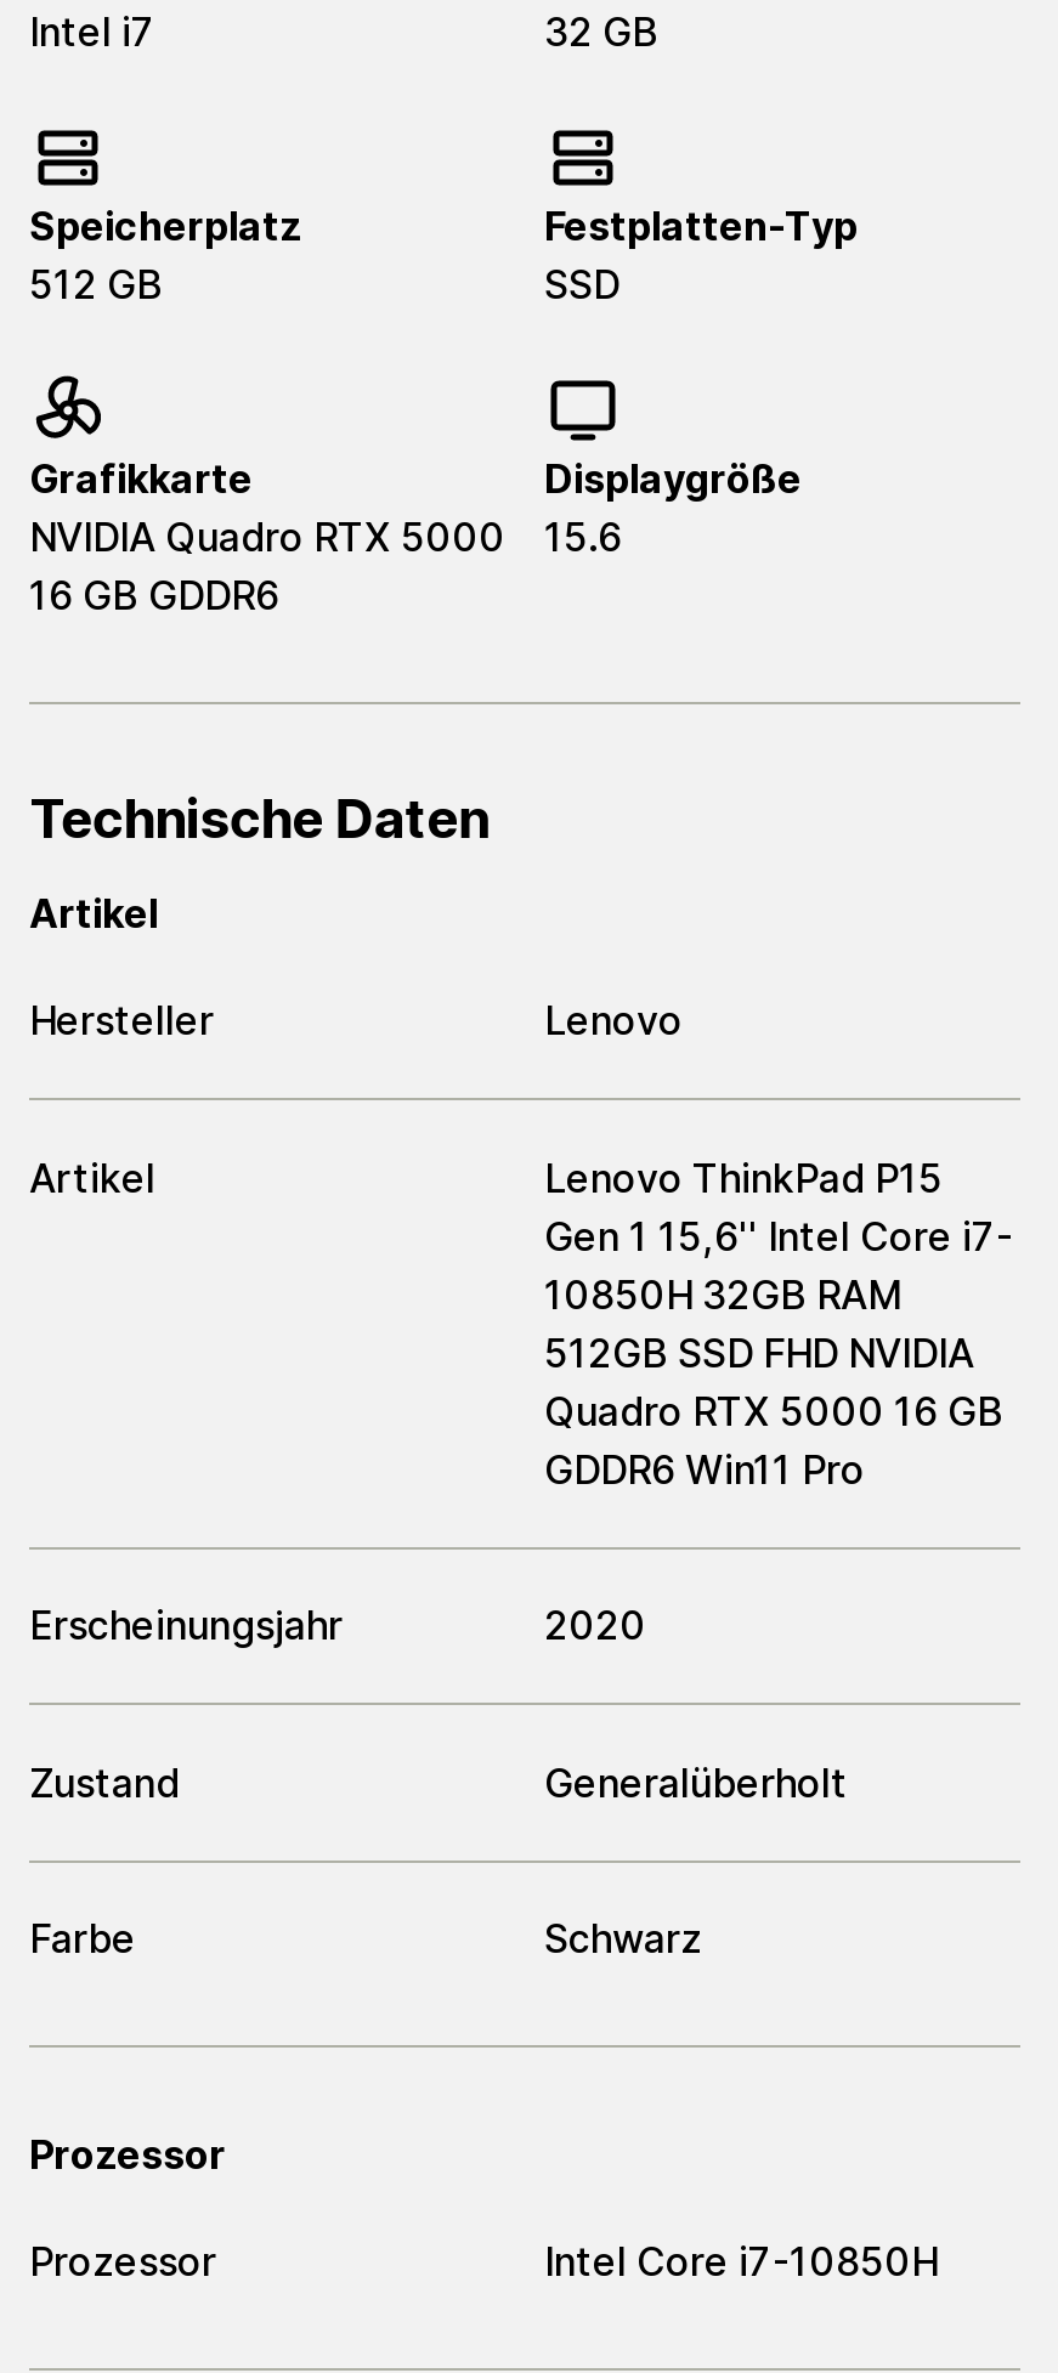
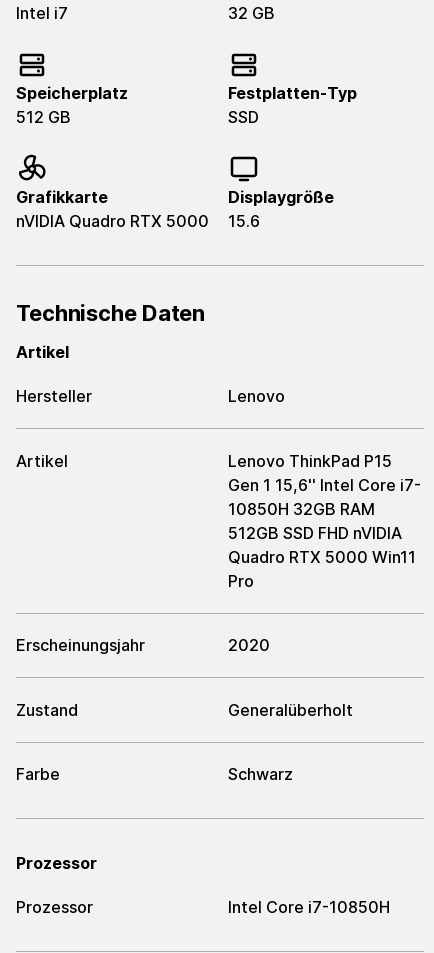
- NVIDIA Quadro RTX 5000
- 16 GB GDDR6
+ nVIDIA Quadro RTX 5000

- 512GB SSD FHD NVIDIA
- Quadro RTX 5000 16 GB
- GDDR6 Win11 Pro
+ 512GB SSD FHD nVIDIA
+ Quadro RTX 5000 Win11
+ Pro
